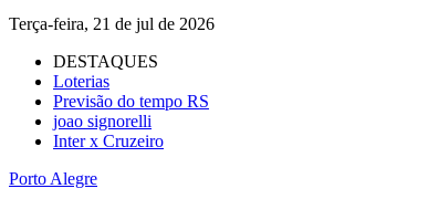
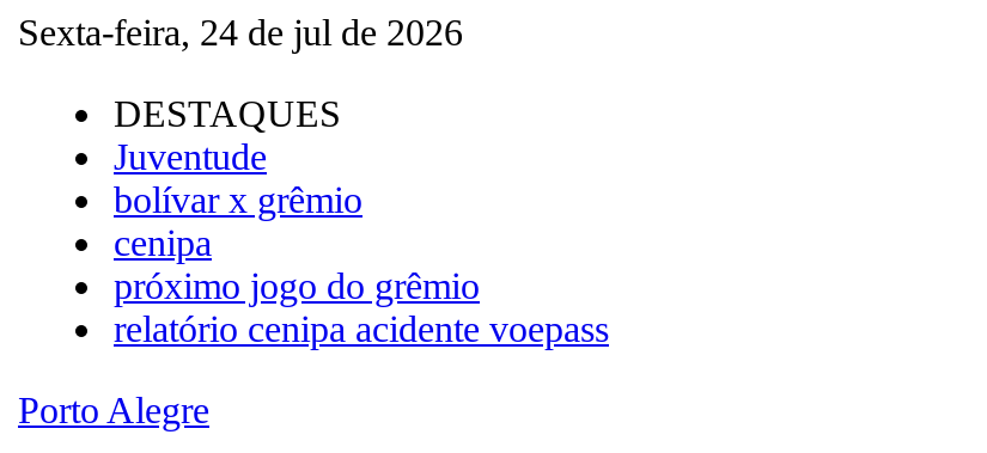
- Terça-feira, 21 de jul de 2026
+ Sexta-feira, 24 de jul de 2026

- Loterias
- Previsão do tempo RS
- joao signorelli
- Inter x Cruzeiro
+ Juventude
+ bolívar x grêmio
+ cenipa
+ próximo jogo do grêmio
+ relatório cenipa acidente voepass
